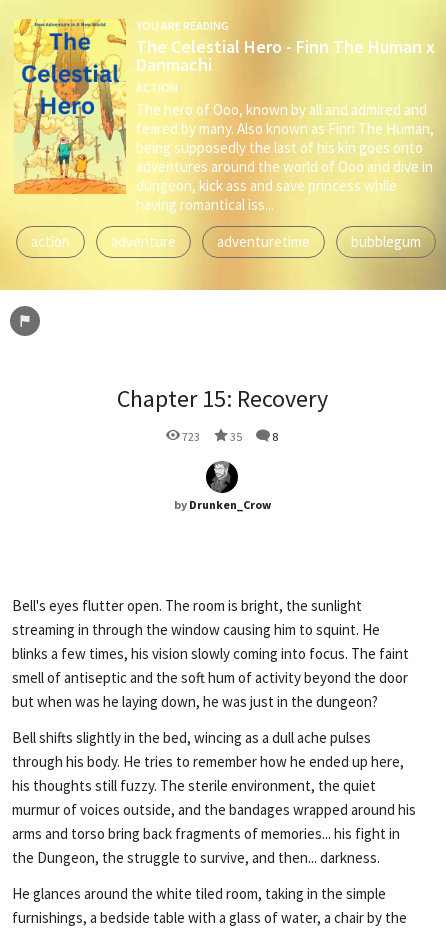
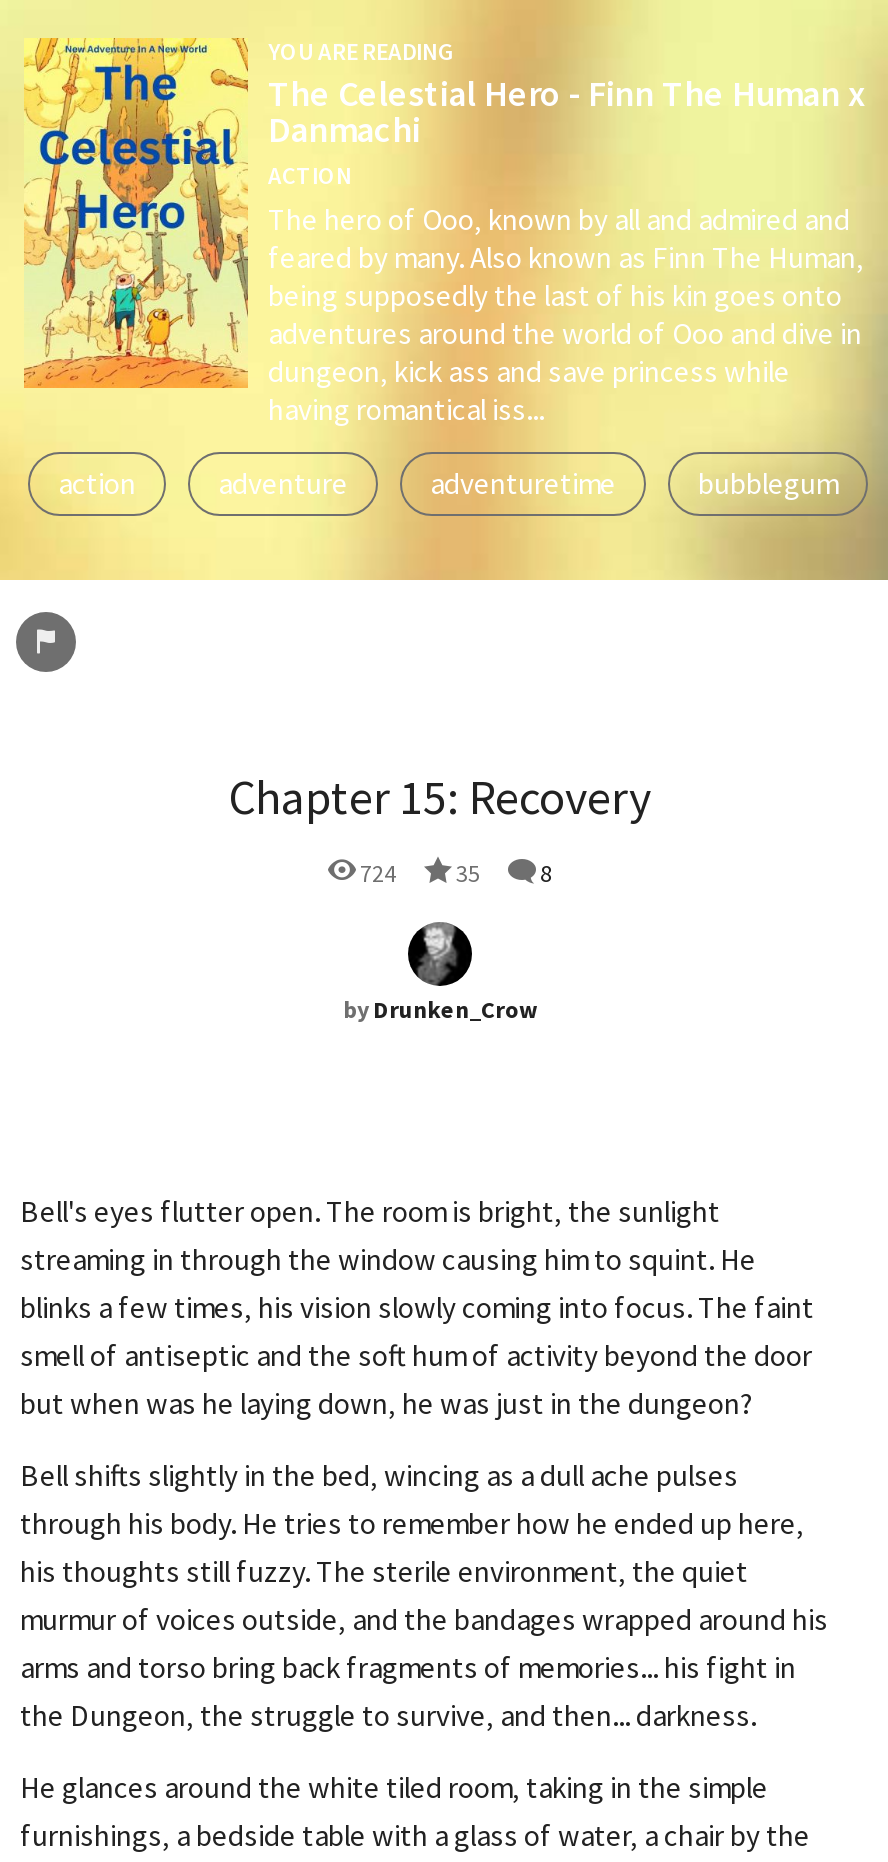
- 723 35 8
+ 724 35 8
